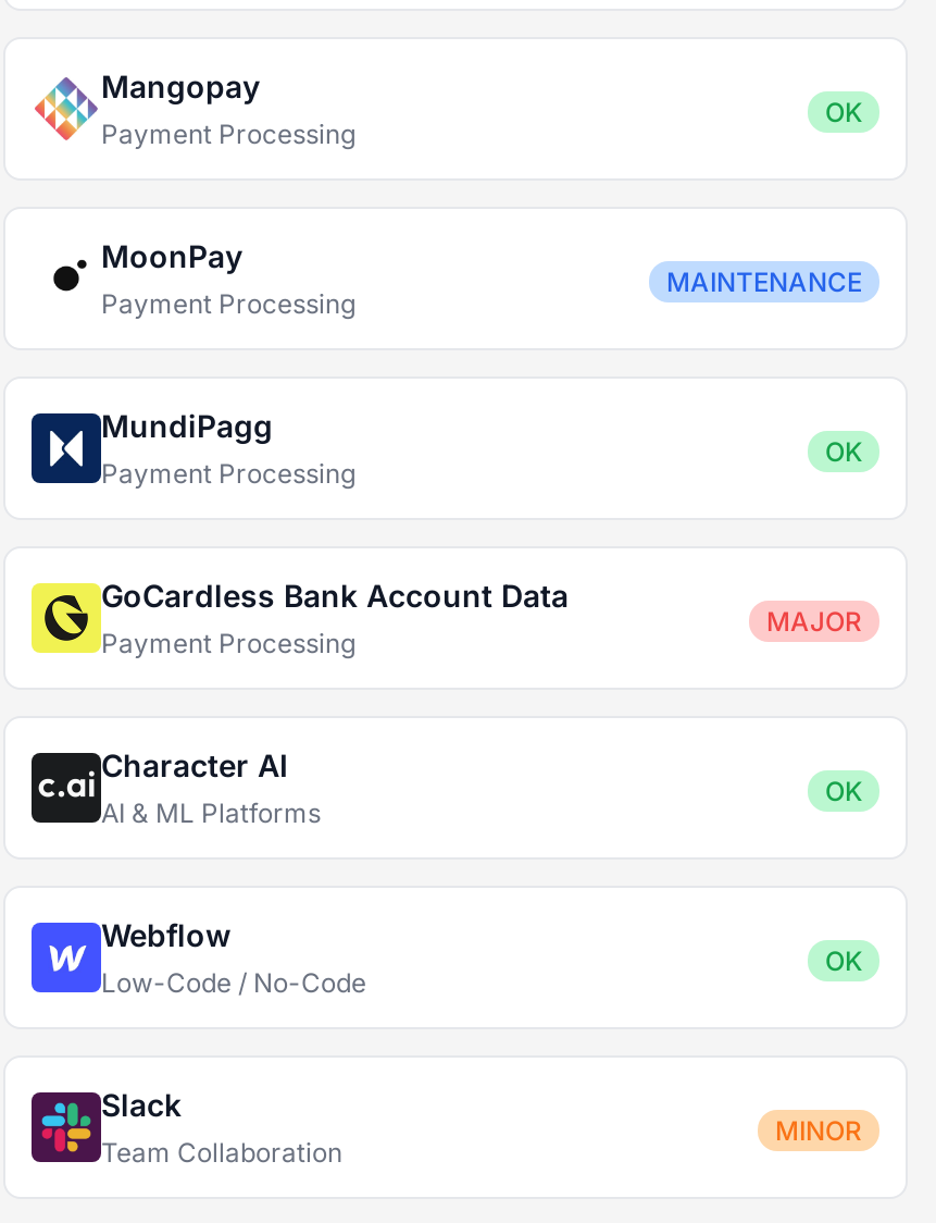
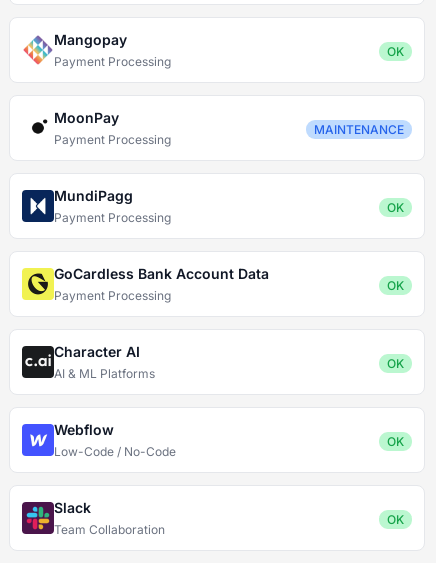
- MAJOR
+ OK

- MINOR
+ OK
